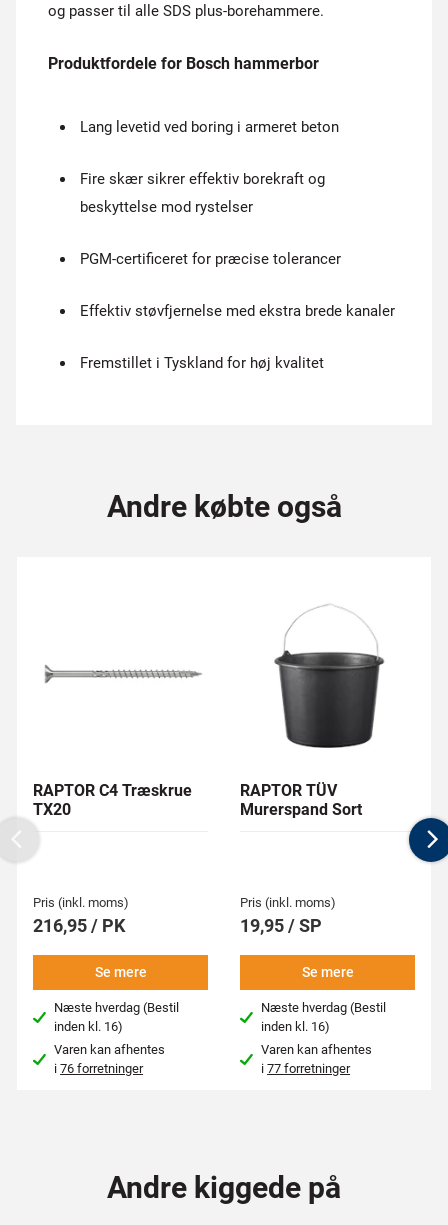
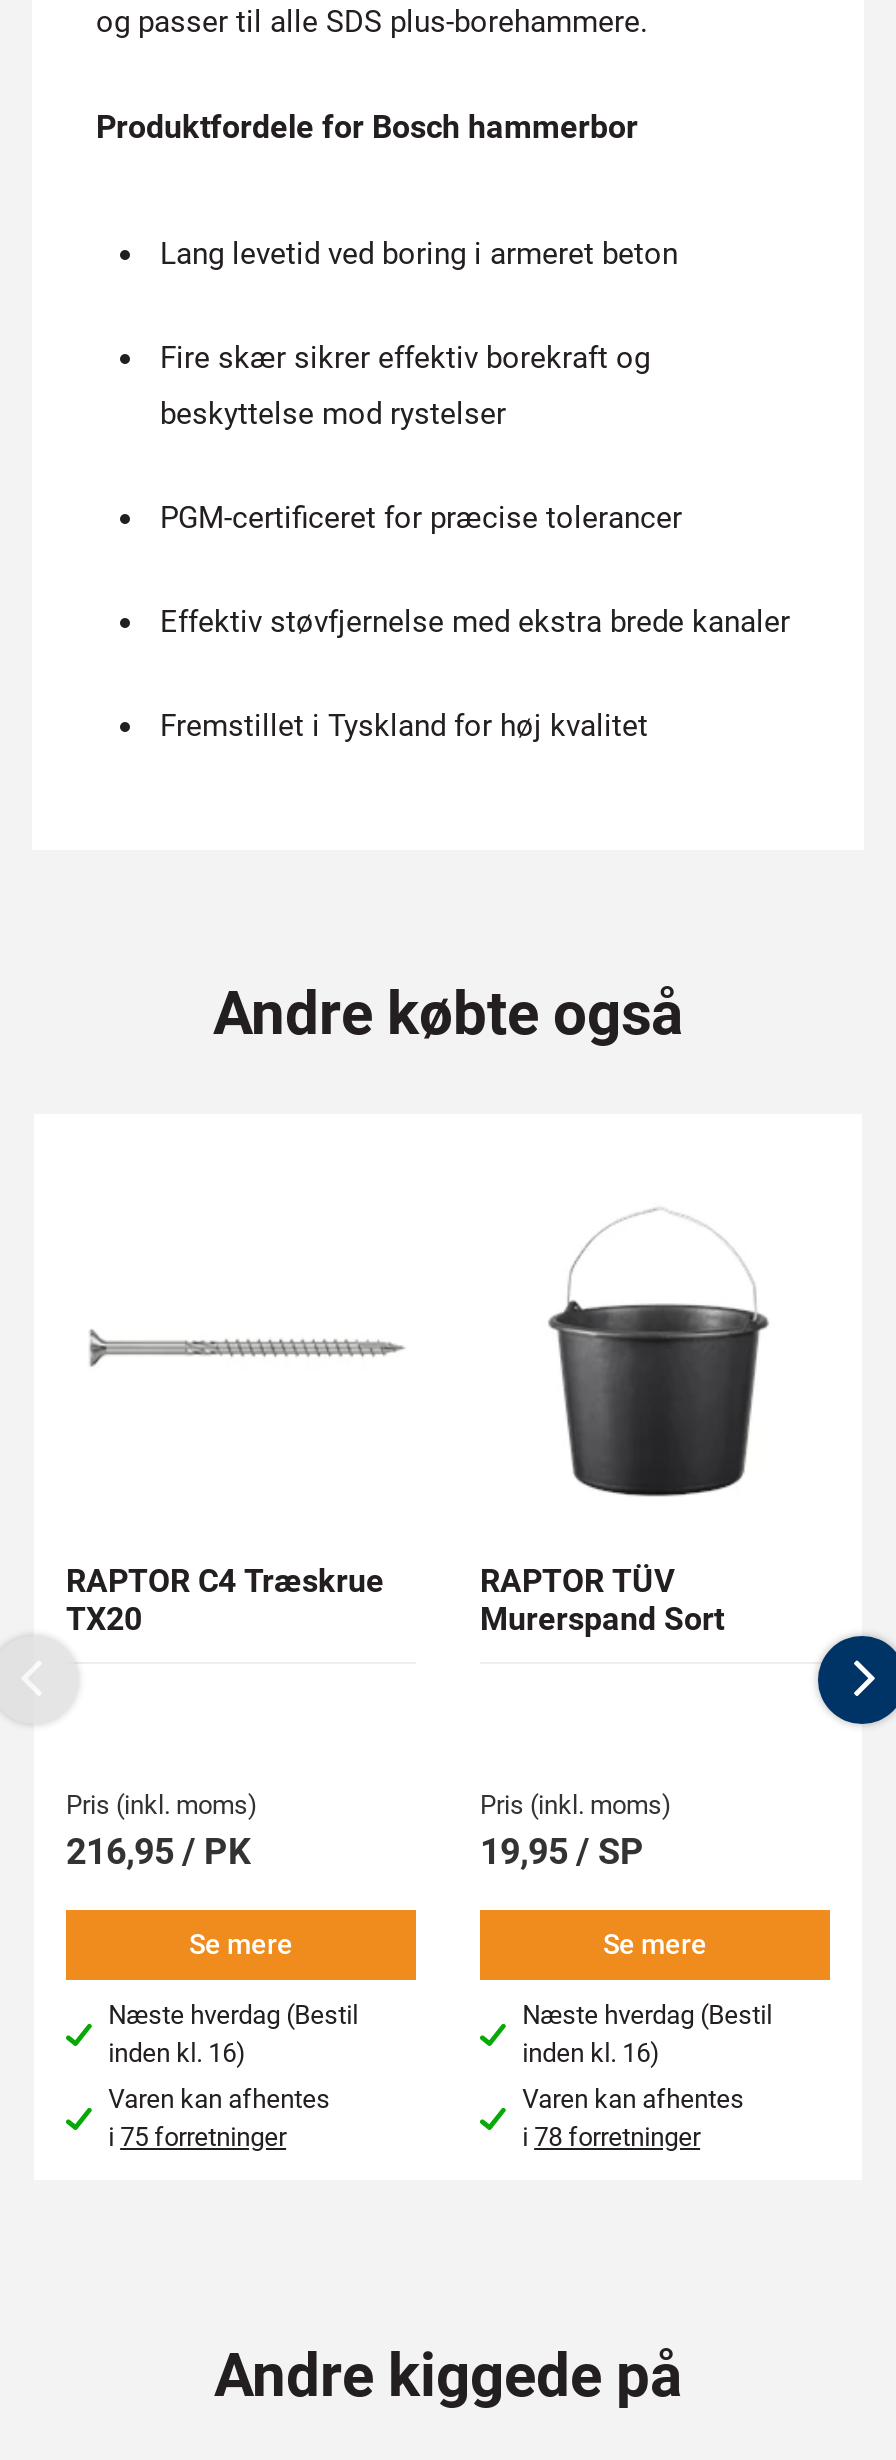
- i 76 forretninger
+ i 75 forretninger

- i 77 forretninger
+ i 78 forretninger
